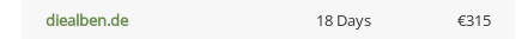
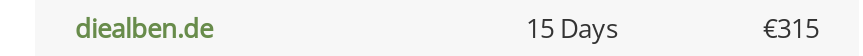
- 18 Days
+ 15 Days
